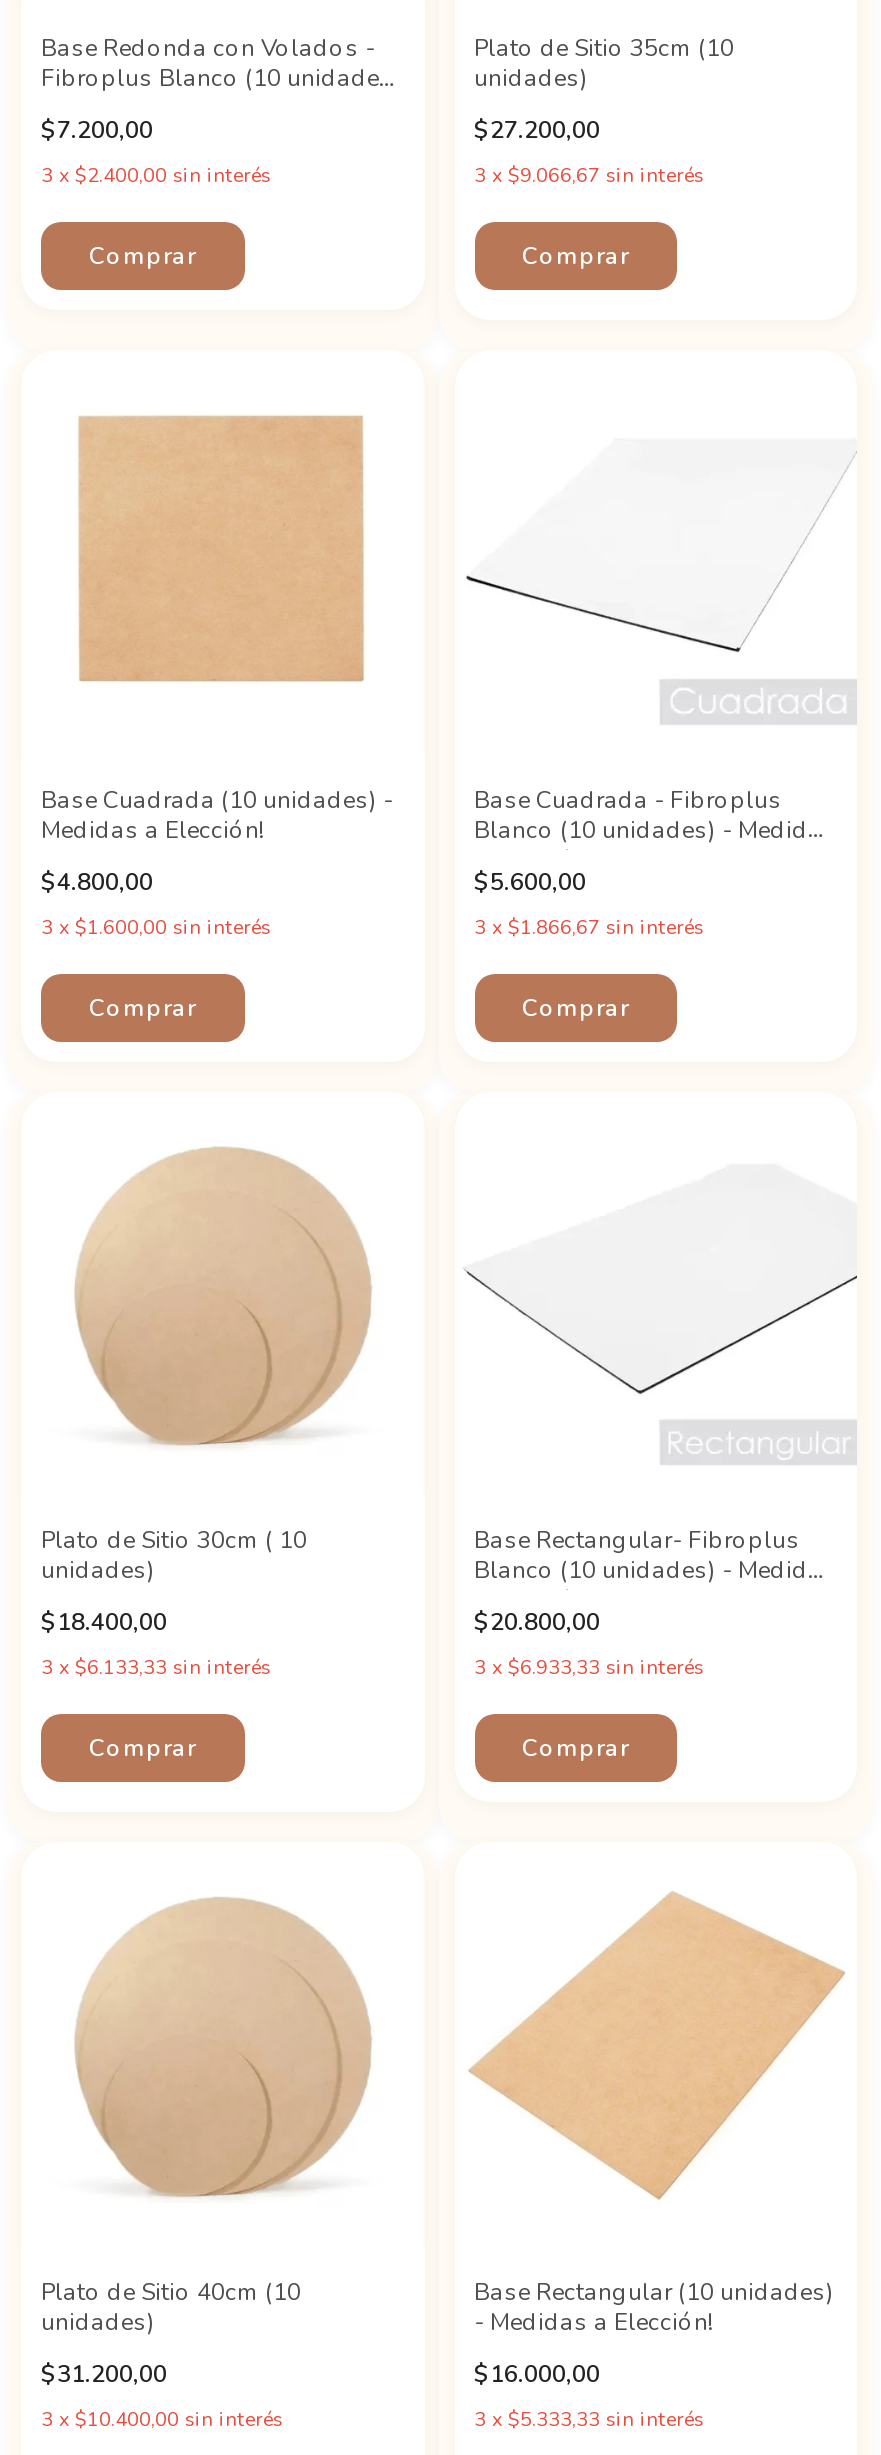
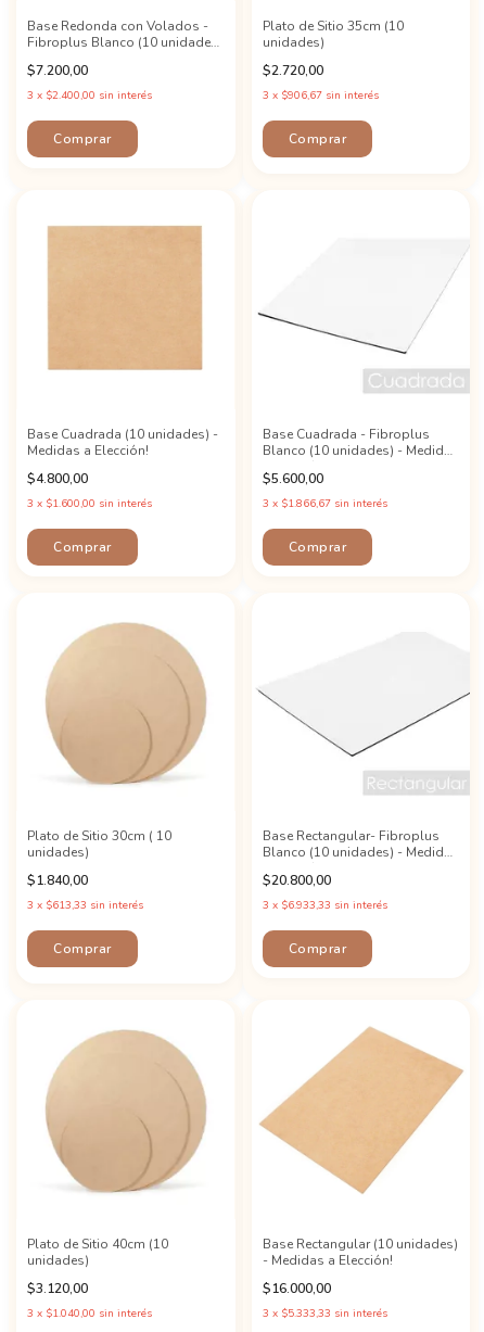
- $27.200,00
+ $2.720,00

- 3 x $9.066,67 sin interés
+ 3 x $906,67 sin interés

- $18.400,00
+ $1.840,00

- 3 x $6.133,33 sin interés
+ 3 x $613,33 sin interés

- $31.200,00
+ $3.120,00

- 3 x $10.400,00 sin interés
+ 3 x $1.040,00 sin interés
